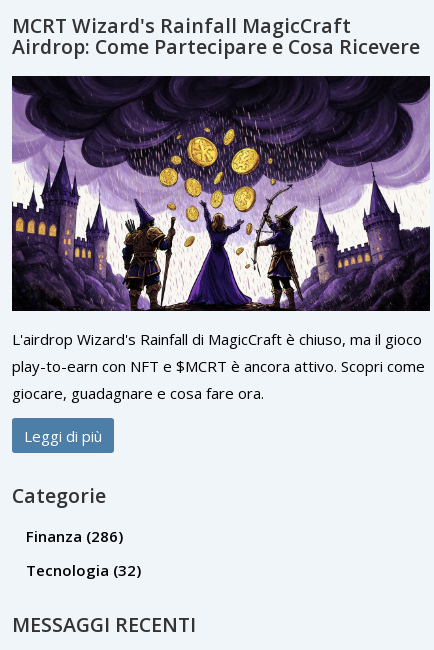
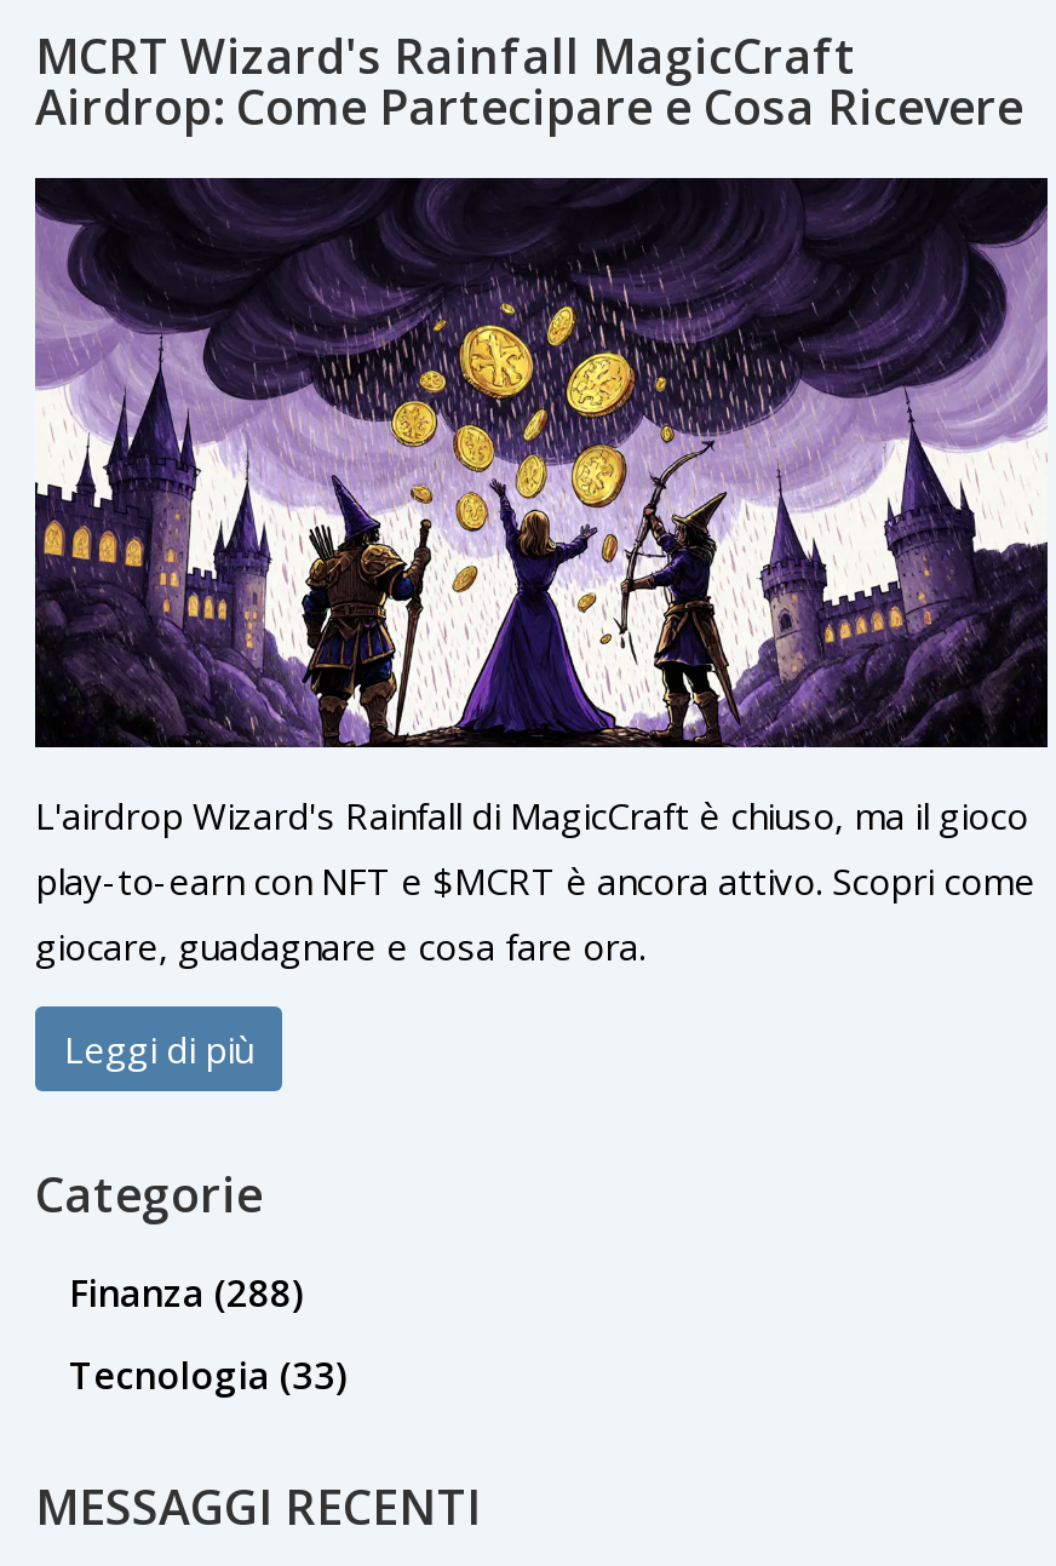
- Finanza (286)
+ Finanza (288)

- Tecnologia (32)
+ Tecnologia (33)
